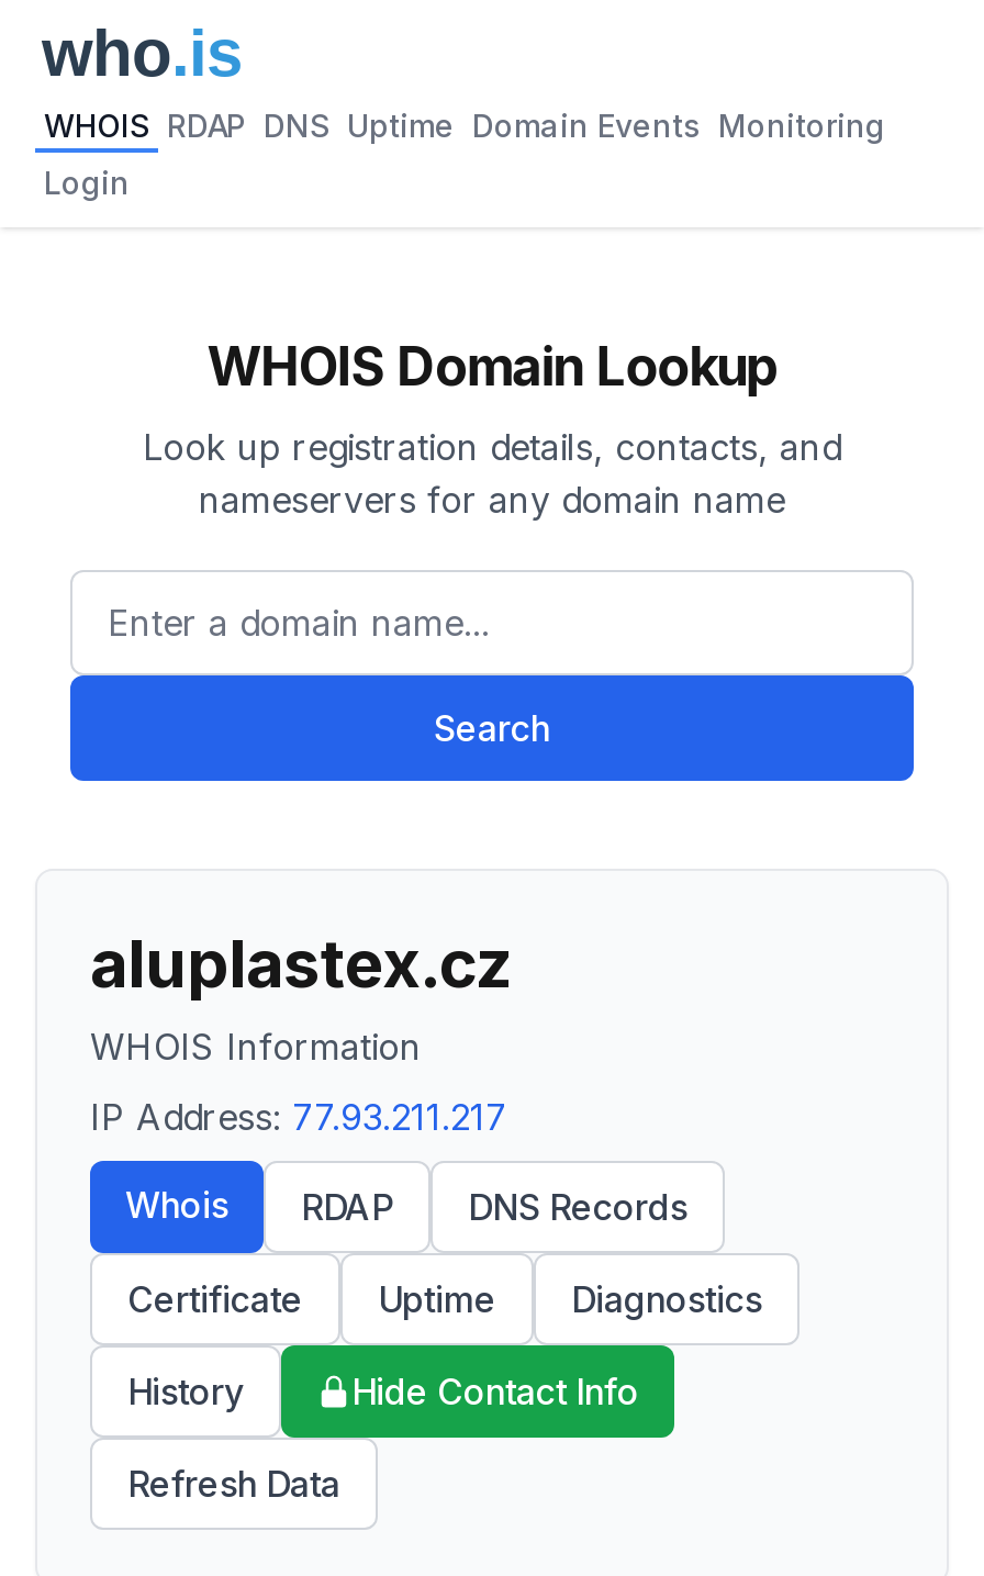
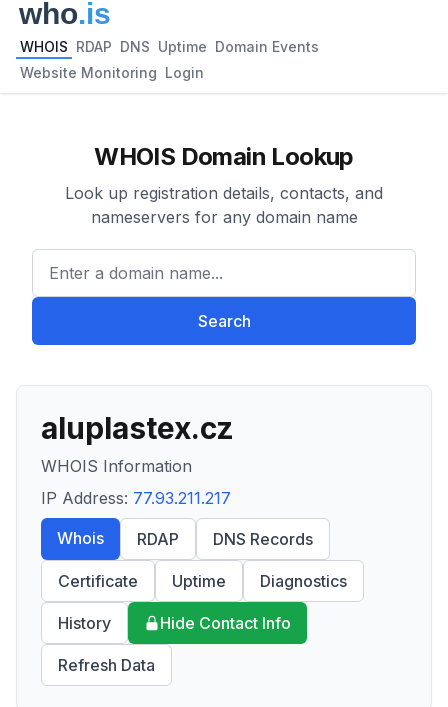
- WHOIS RDAP DNS Uptime Domain Events Monitoring
+ WHOIS RDAP DNS Uptime Domain Events

- Login
+ Website Monitoring Login
